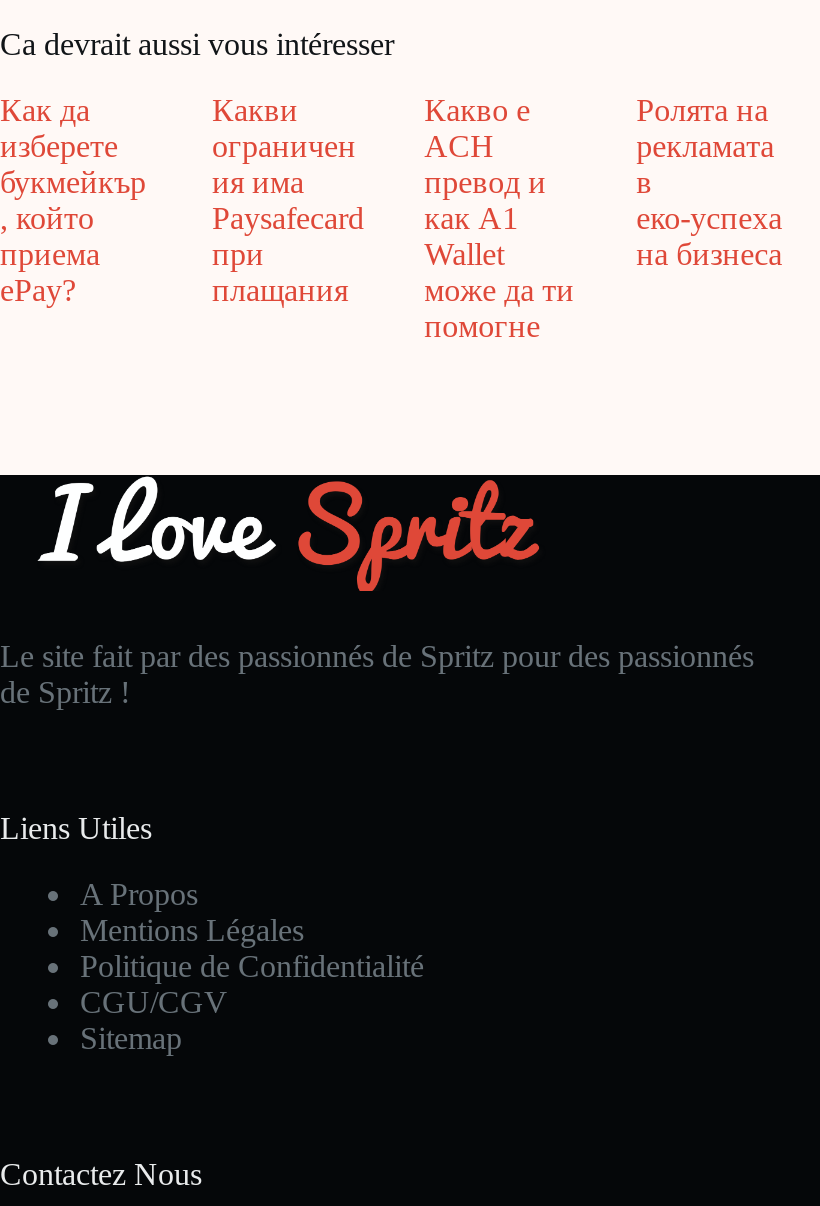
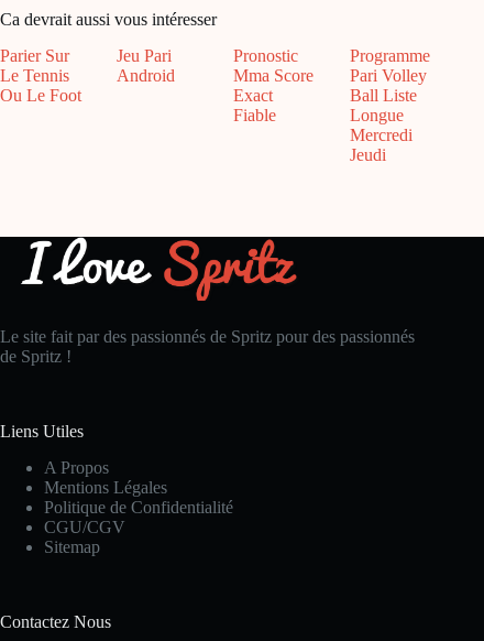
- Как да
- изберете
- букмейкър
- , който
- приема
- ePay?
+ Parier Sur
+ Le Tennis
+ Ou Le Foot

- Какви
- ограничен
- ия има
- Paysafecard
- при
- плащания
+ Jeu Pari
+ Android

- Какво е
- ACH
- превод и
- как A1
- Wallet
- може да ти
- помогне
+ Pronostic
+ Mma Score
+ Exact
+ Fiable

- Ролята на
- рекламата
- в
- еко‑успеха
- на бизнеса
+ Programme
+ Pari Volley
+ Ball Liste
+ Longue
+ Mercredi
+ Jeudi
